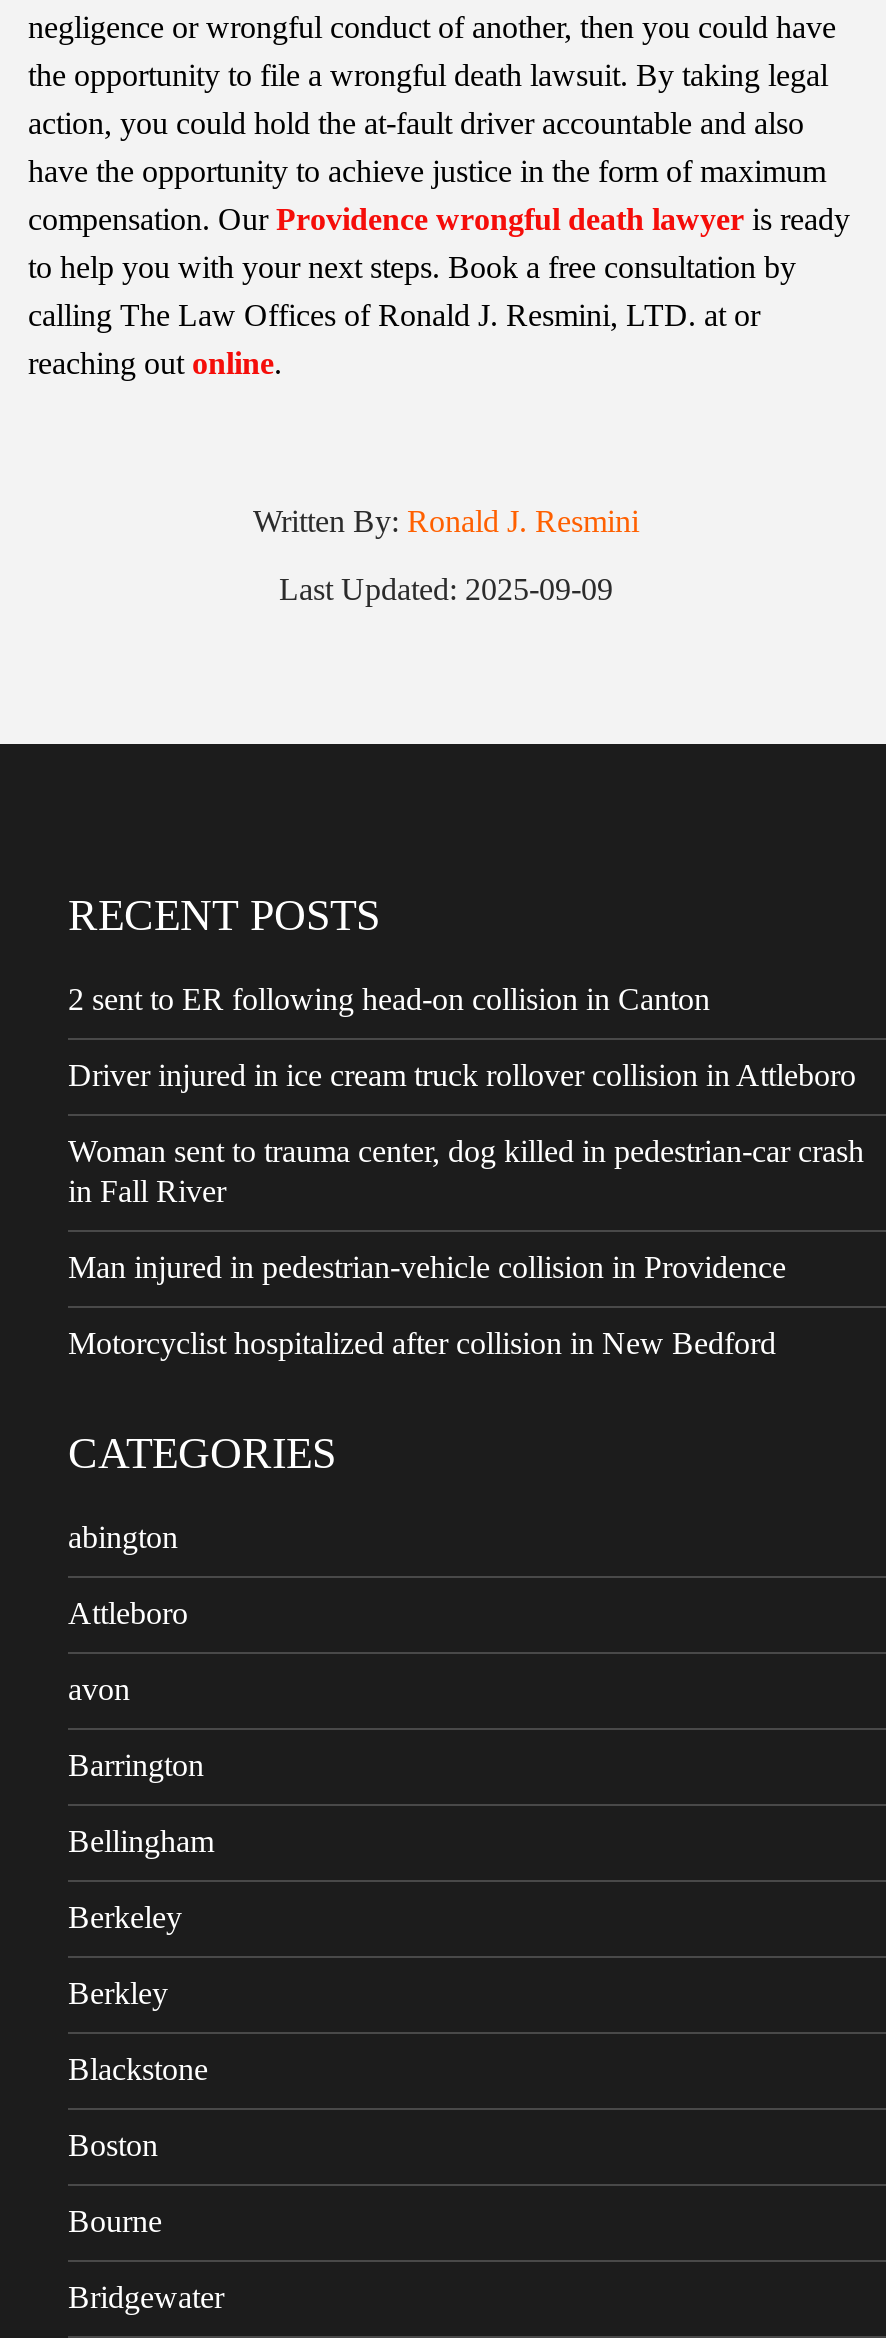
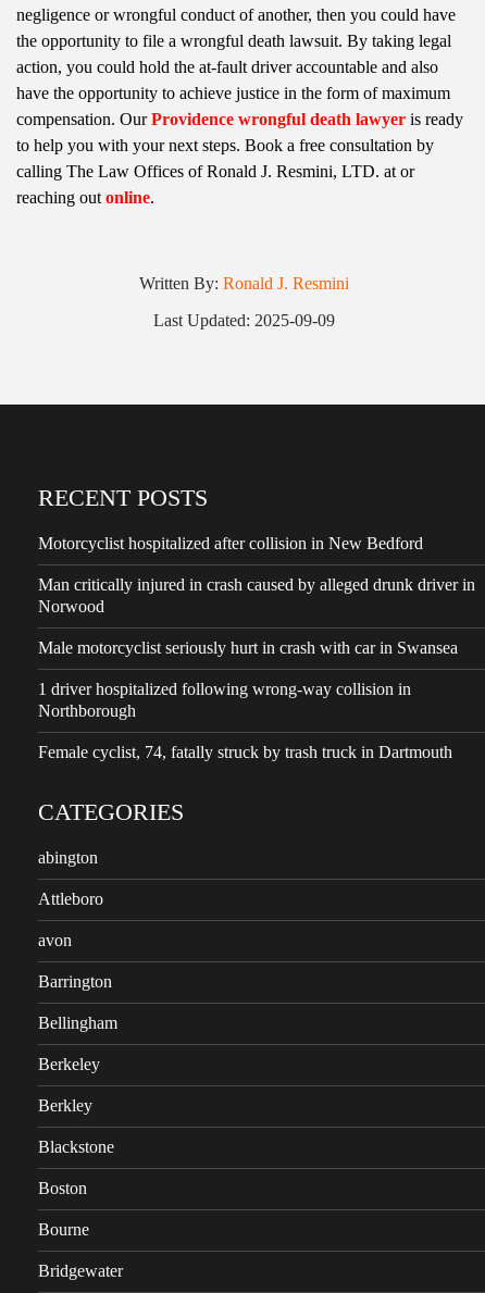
- 2 sent to ER following head-on collision in Canton
- Driver injured in ice cream truck rollover collision in Attleboro
- Woman sent to trauma center, dog killed in pedestrian-car crash
- in Fall River
- Man injured in pedestrian-vehicle collision in Providence

moved up: Motorcyclist hospitalized after collision in New Bedford

+ Man critically injured in crash caused by alleged drunk driver in
+ Norwood
+ Male motorcyclist seriously hurt in crash with car in Swansea
+ 1 driver hospitalized following wrong-way collision in
+ Northborough
+ Female cyclist, 74, fatally struck by trash truck in Dartmouth
